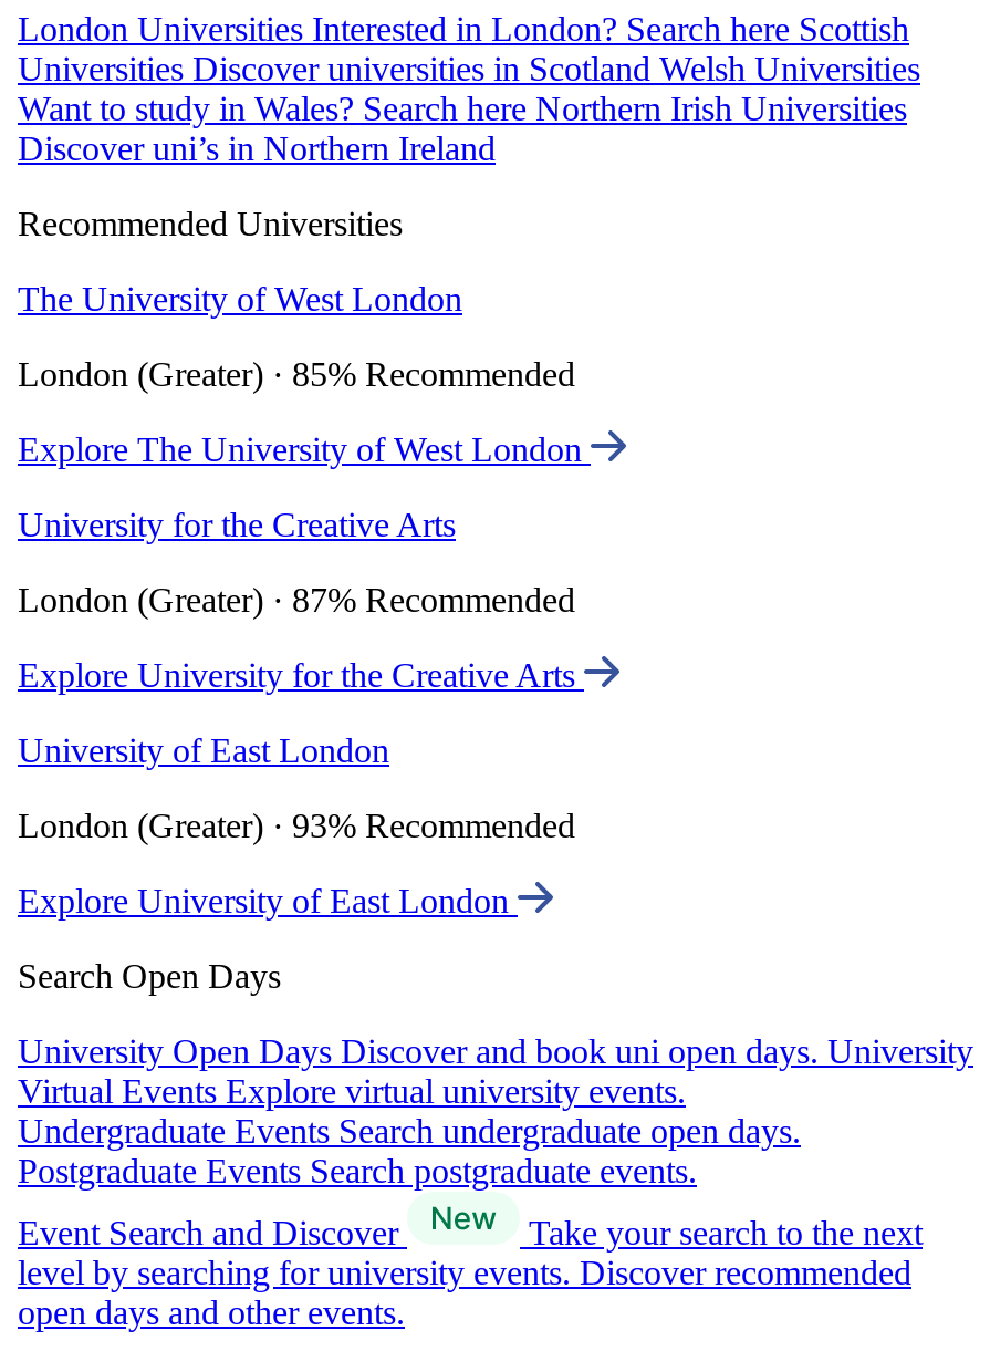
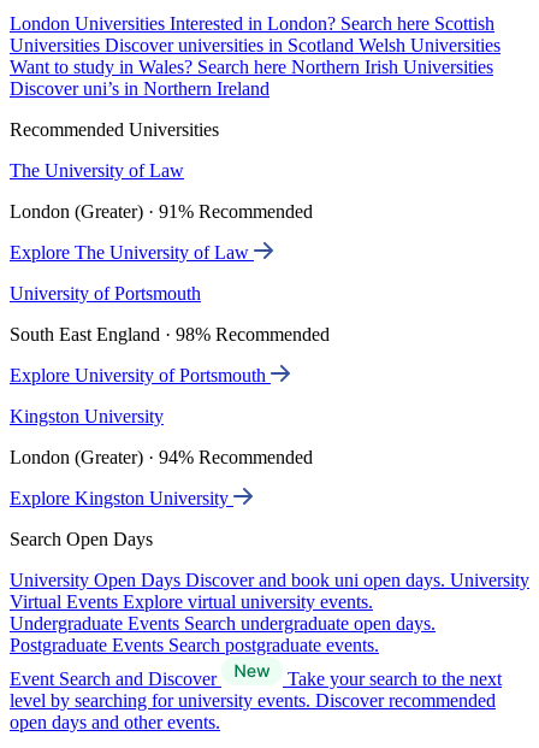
- The University of West London
+ The University of Law

- London (Greater) · 85% Recommended
+ London (Greater) · 91% Recommended

- Explore The University of West London
+ Explore The University of Law

- University for the Creative Arts
+ University of Portsmouth

- London (Greater) · 87% Recommended
+ South East England · 98% Recommended

- Explore University for the Creative Arts
+ Explore University of Portsmouth

- University of East London
+ Kingston University

- London (Greater) · 93% Recommended
+ London (Greater) · 94% Recommended

- Explore University of East London
+ Explore Kingston University
